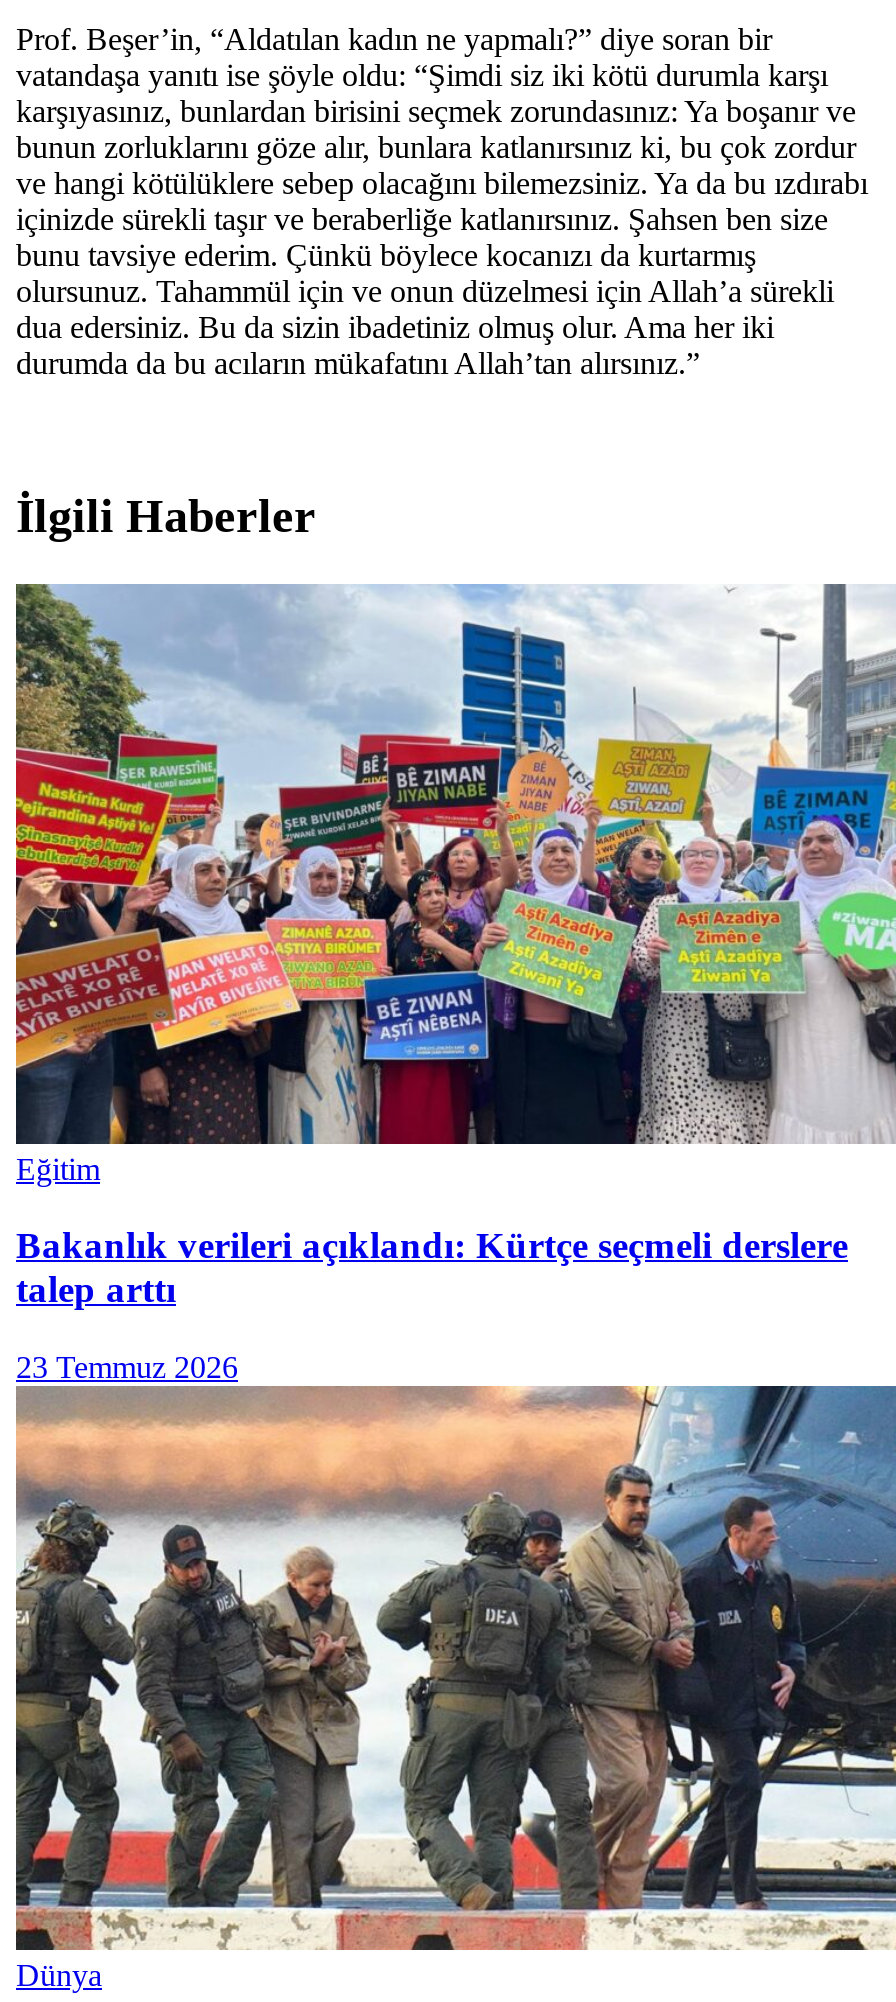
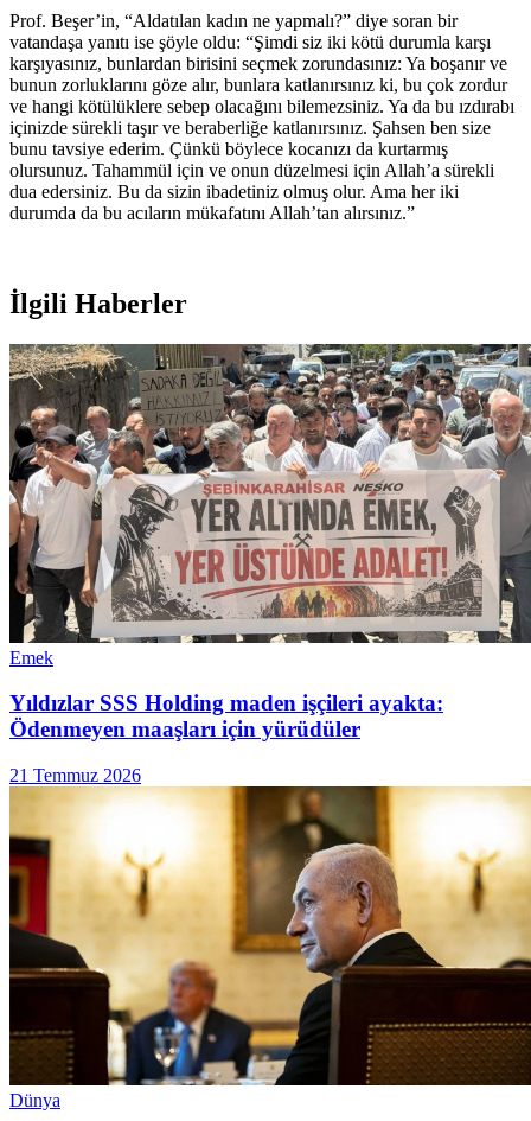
- [image]
- Eğitim
+ [image]
+ Emek

- Bakanlık verileri açıklandı: Kürtçe seçmeli derslere
- talep arttı
+ Yıldızlar SSS Holding maden işçileri ayakta:
+ Ödenmeyen maaşları için yürüdüler

- 23 Temmuz 2026
+ 21 Temmuz 2026

- [image]
+ [image]
